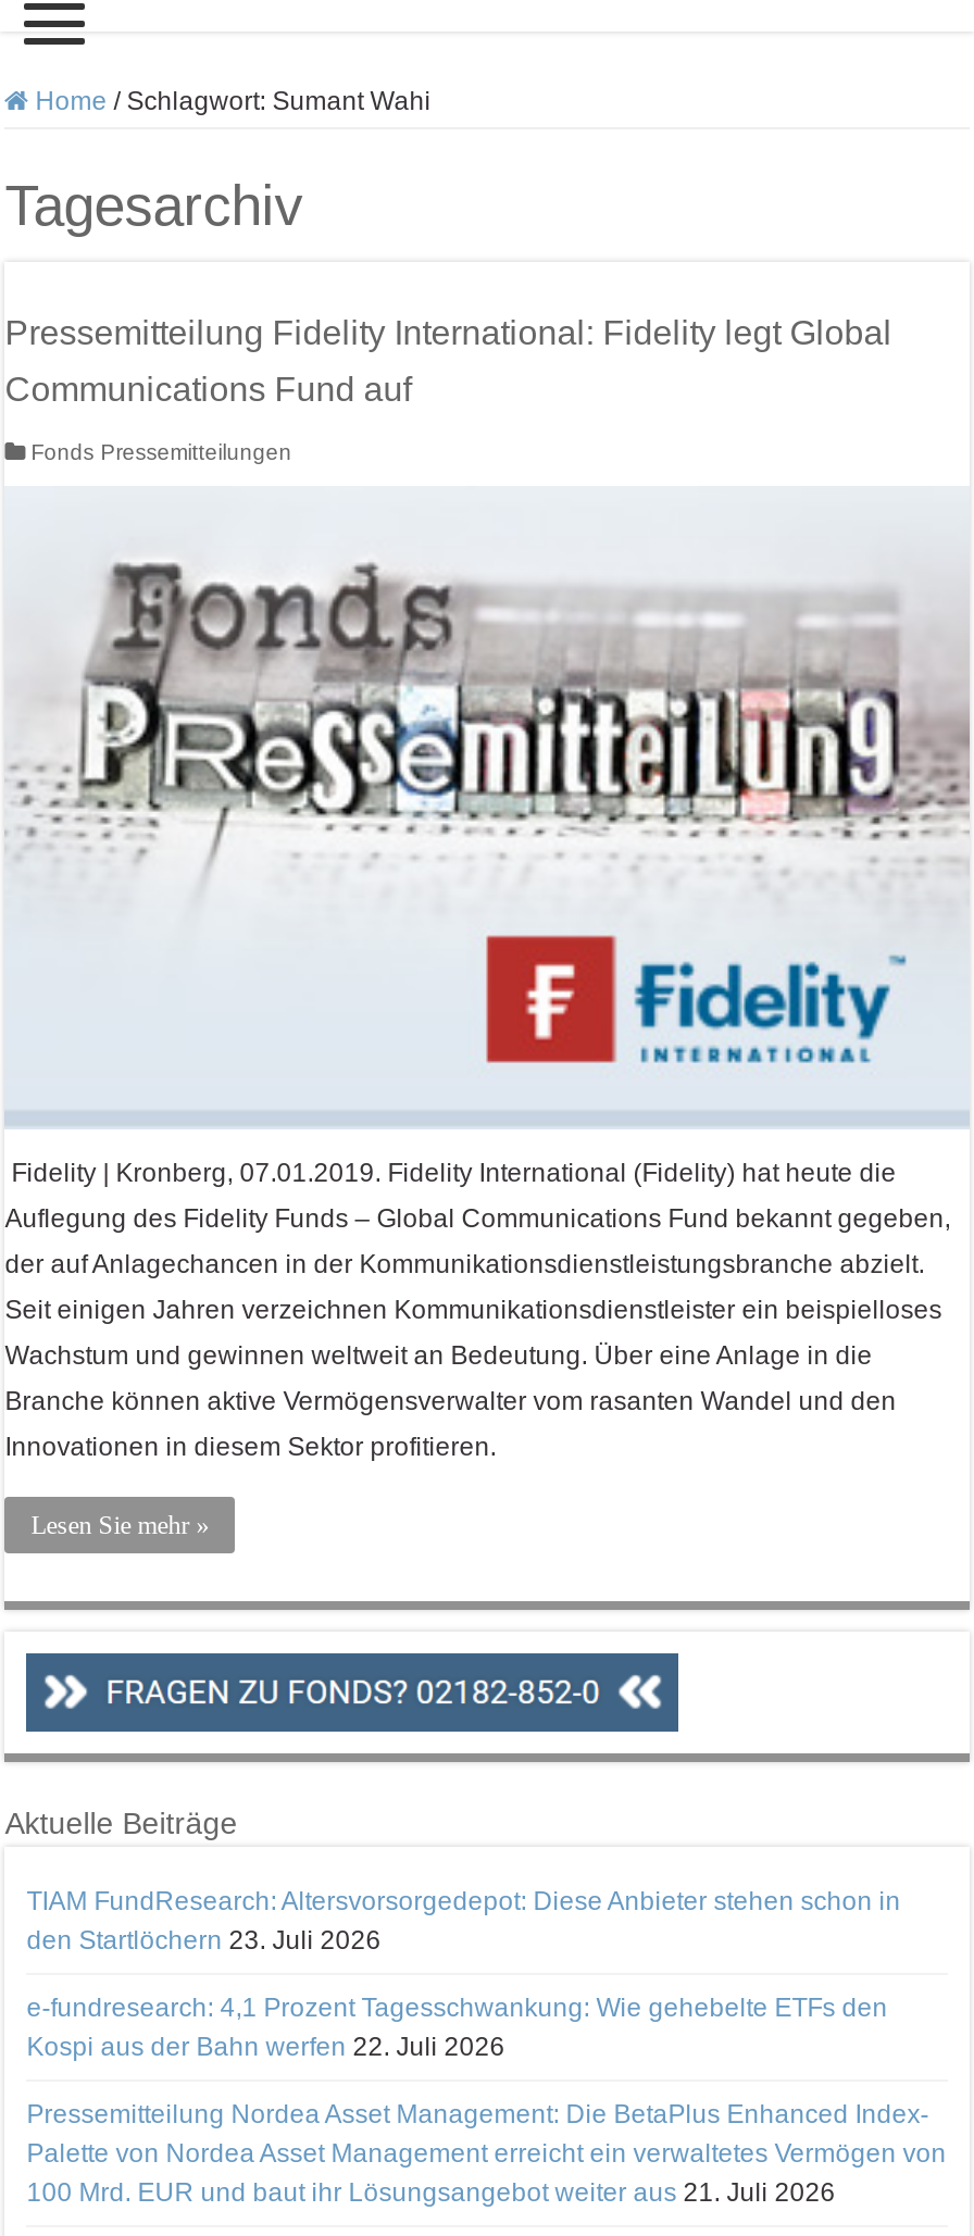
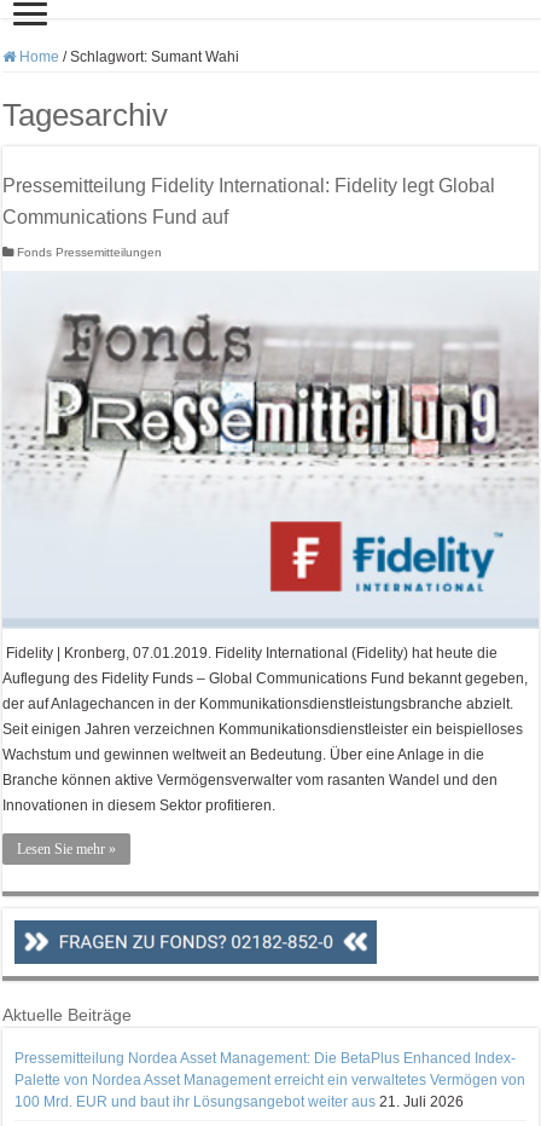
- TIAM FundResearch: Altersvorsorgedepot: Diese Anbieter stehen schon in
- den Startlöchern 23. Juli 2026
- e-fundresearch: 4,1 Prozent Tagesschwankung: Wie gehebelte ETFs den
- Kospi aus der Bahn werfen 22. Juli 2026
